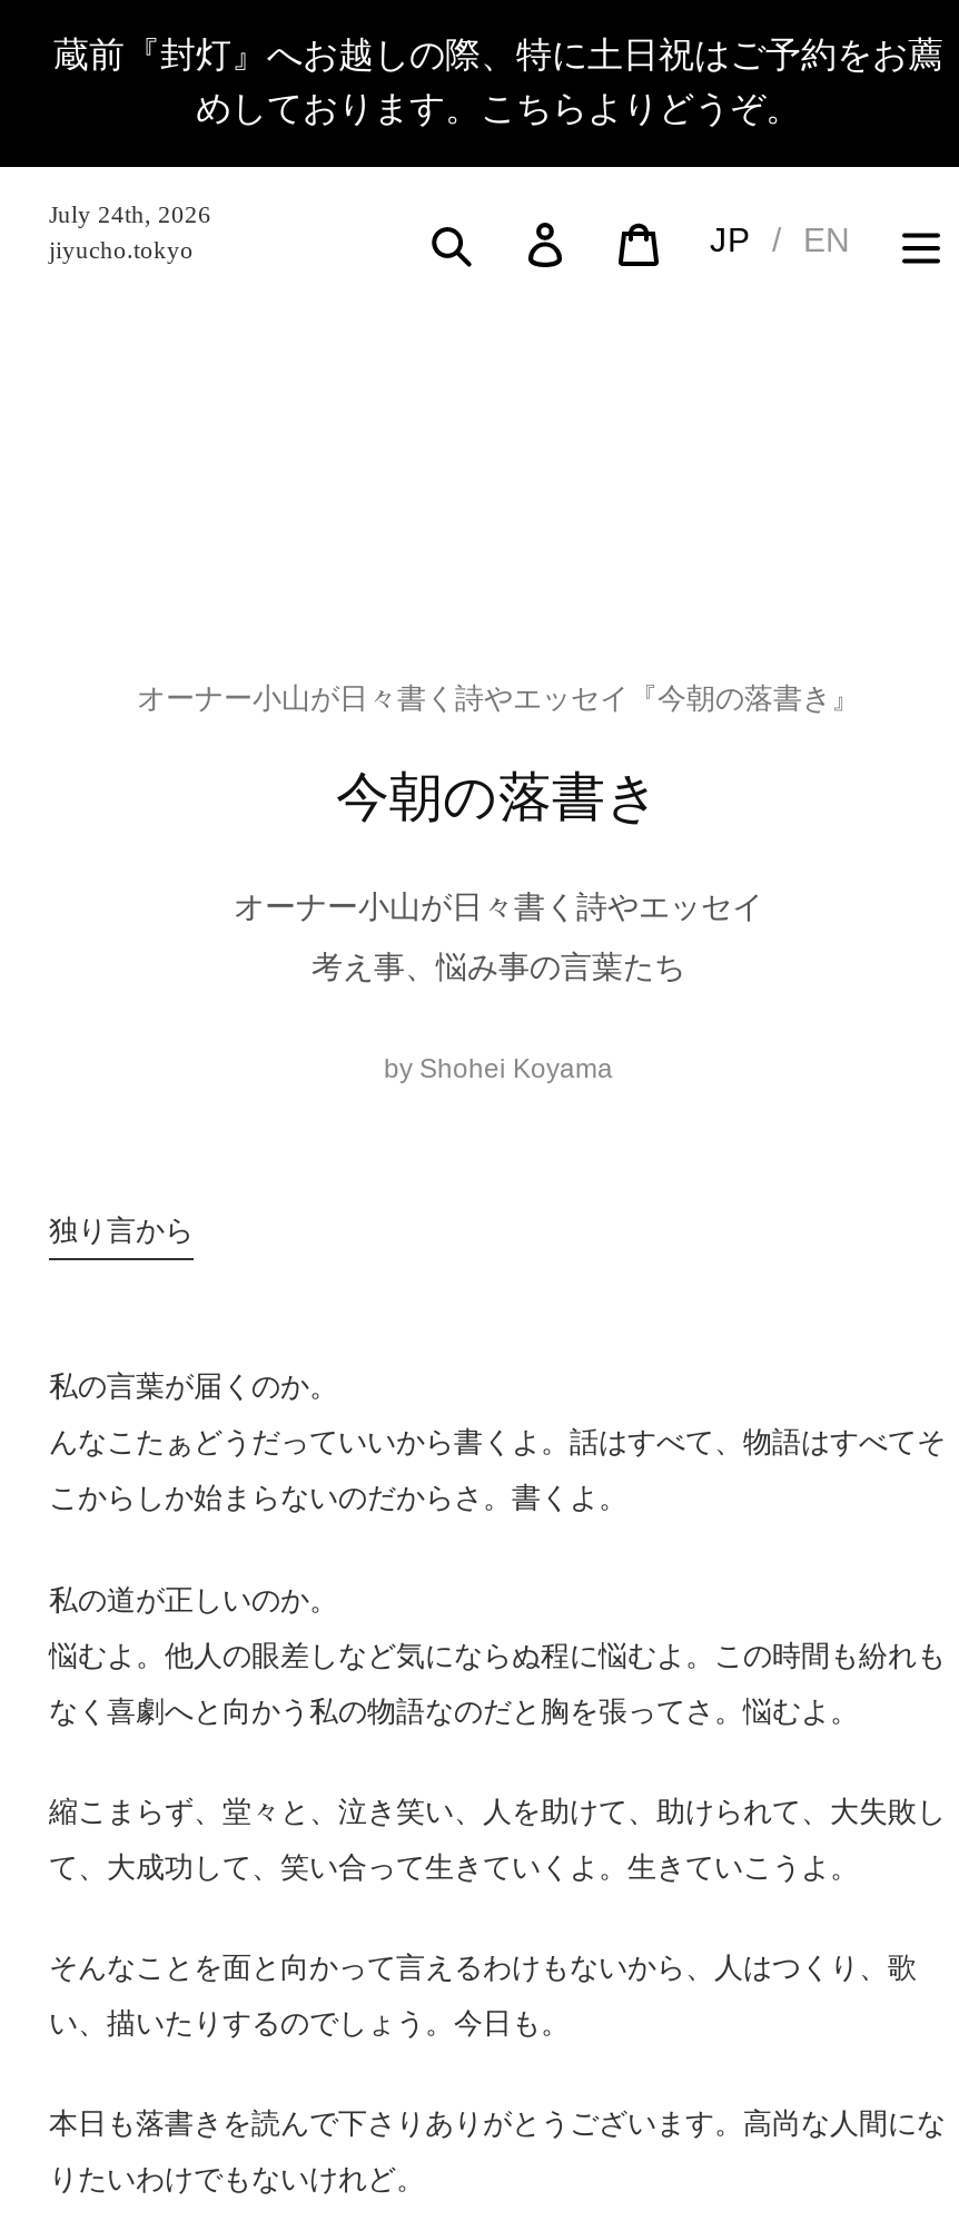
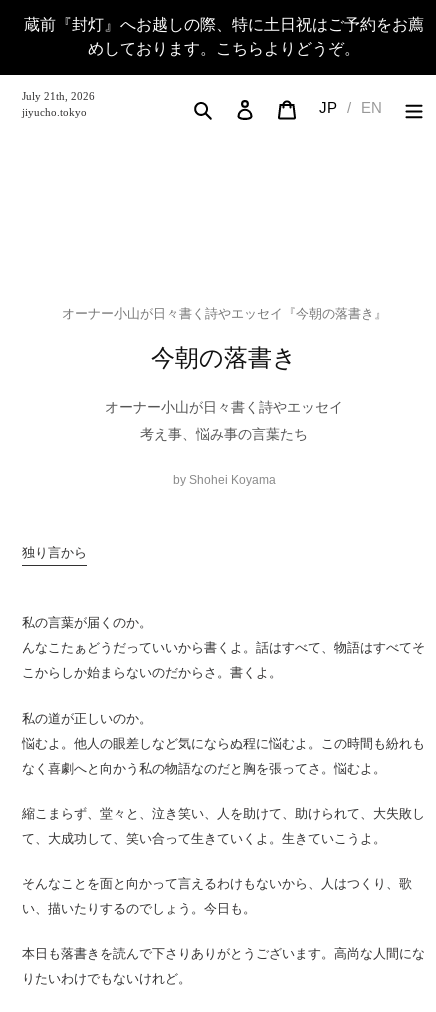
- July 24th, 2026
+ July 21th, 2026
